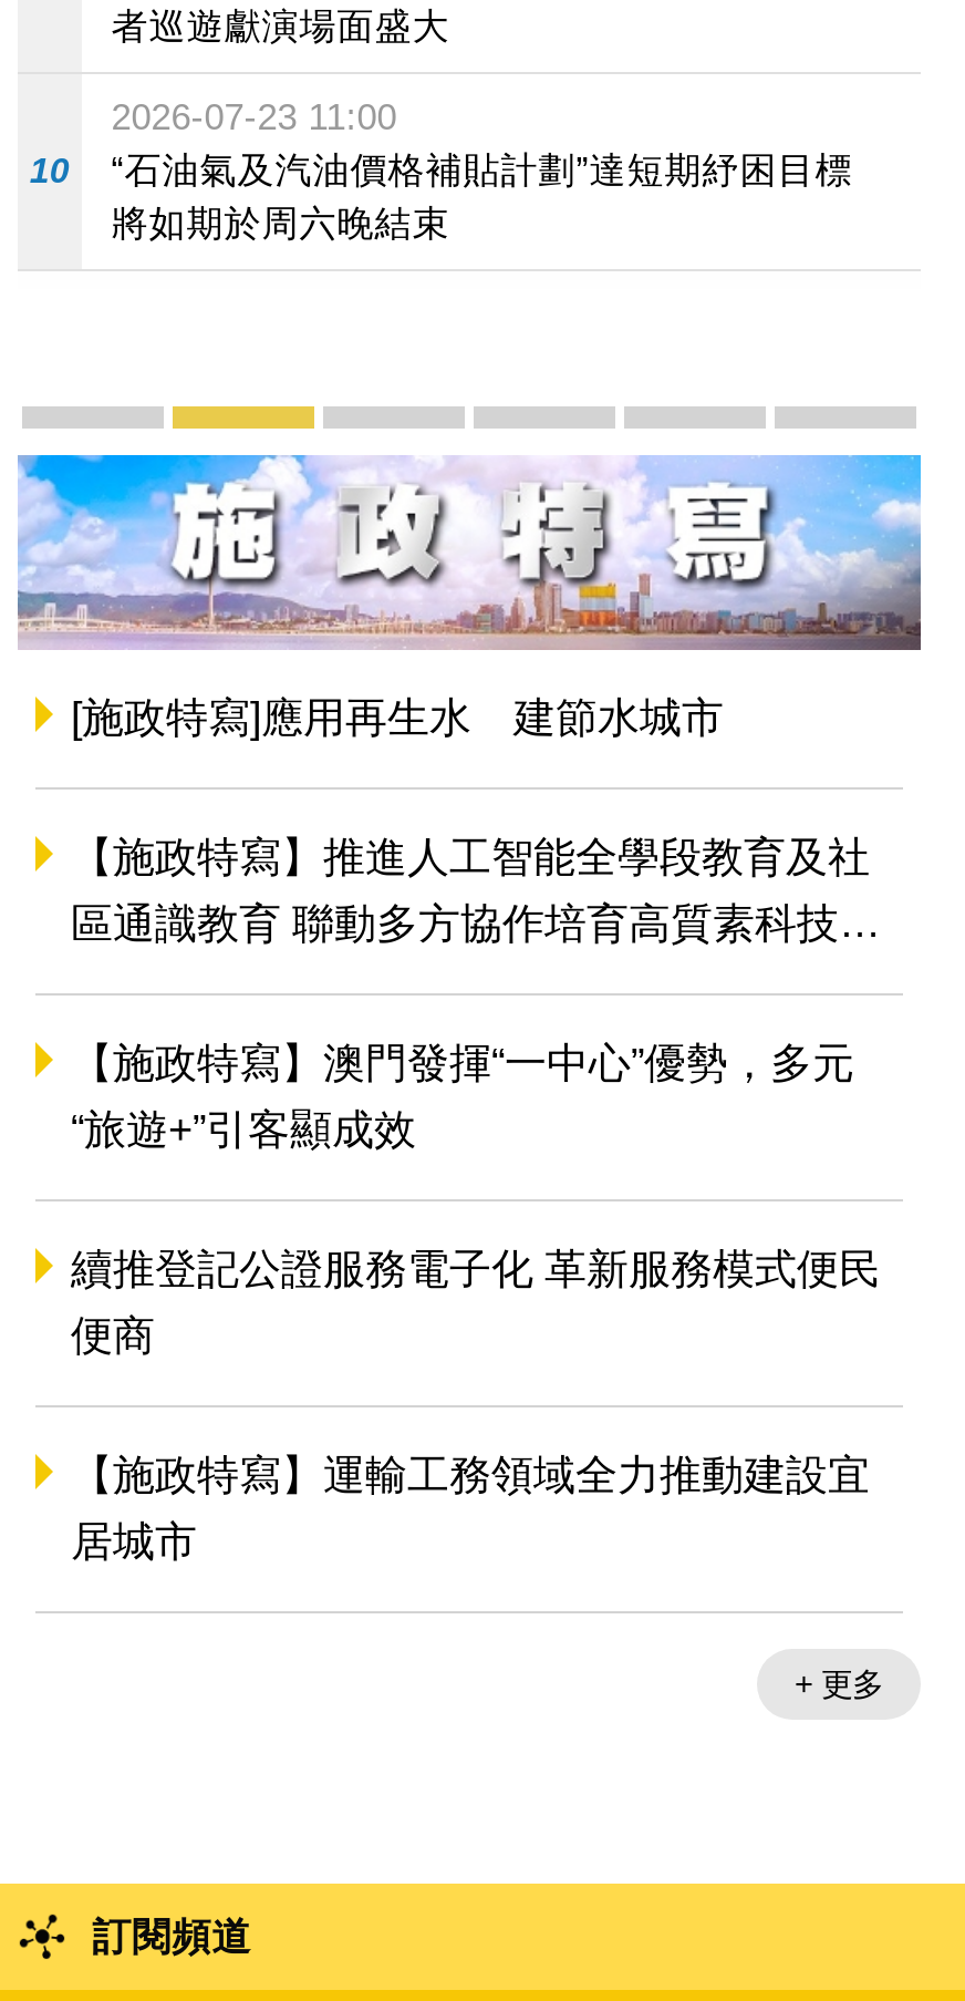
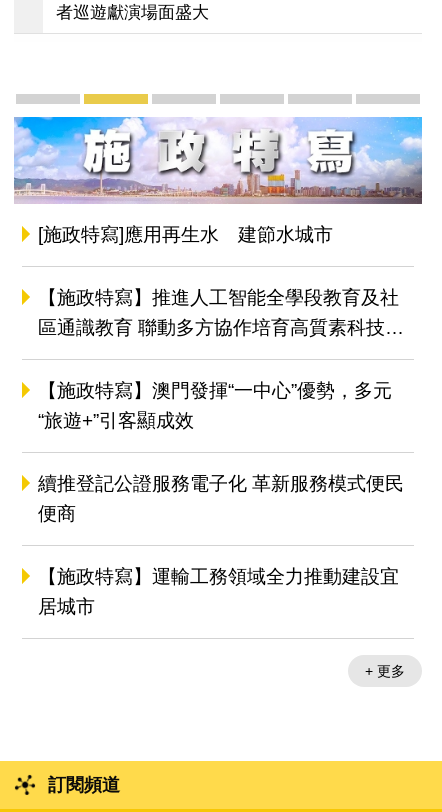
- 2026-07-23 11:00
- “石油氣及汽油價格補貼計劃”達短期紓困目標
- 將如期於周六晚結束

- 10
